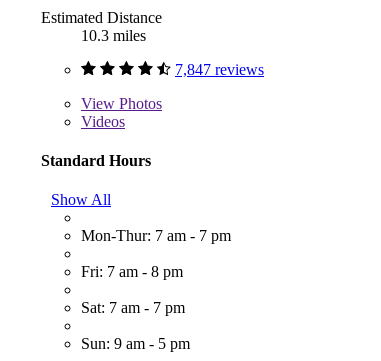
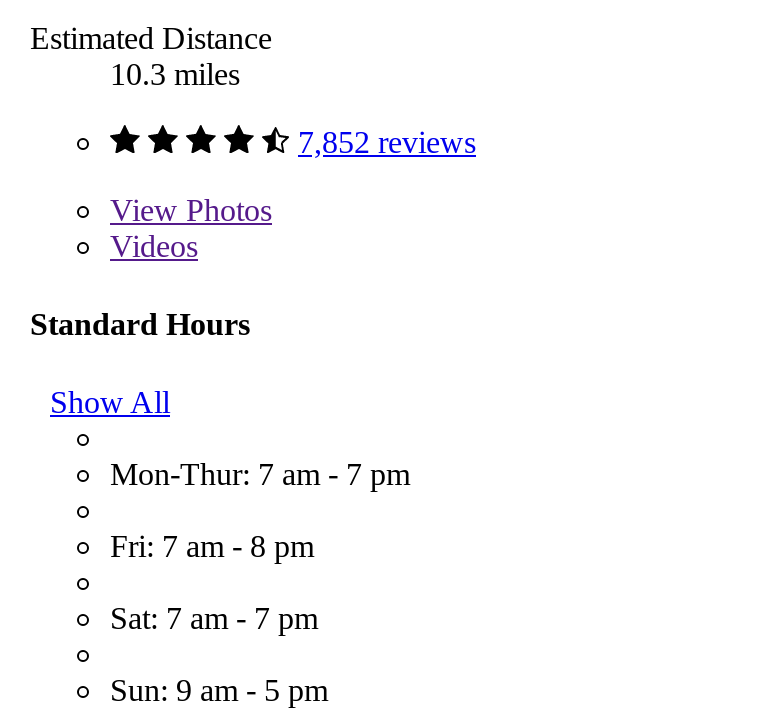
- 7,847 reviews
+ 7,852 reviews
